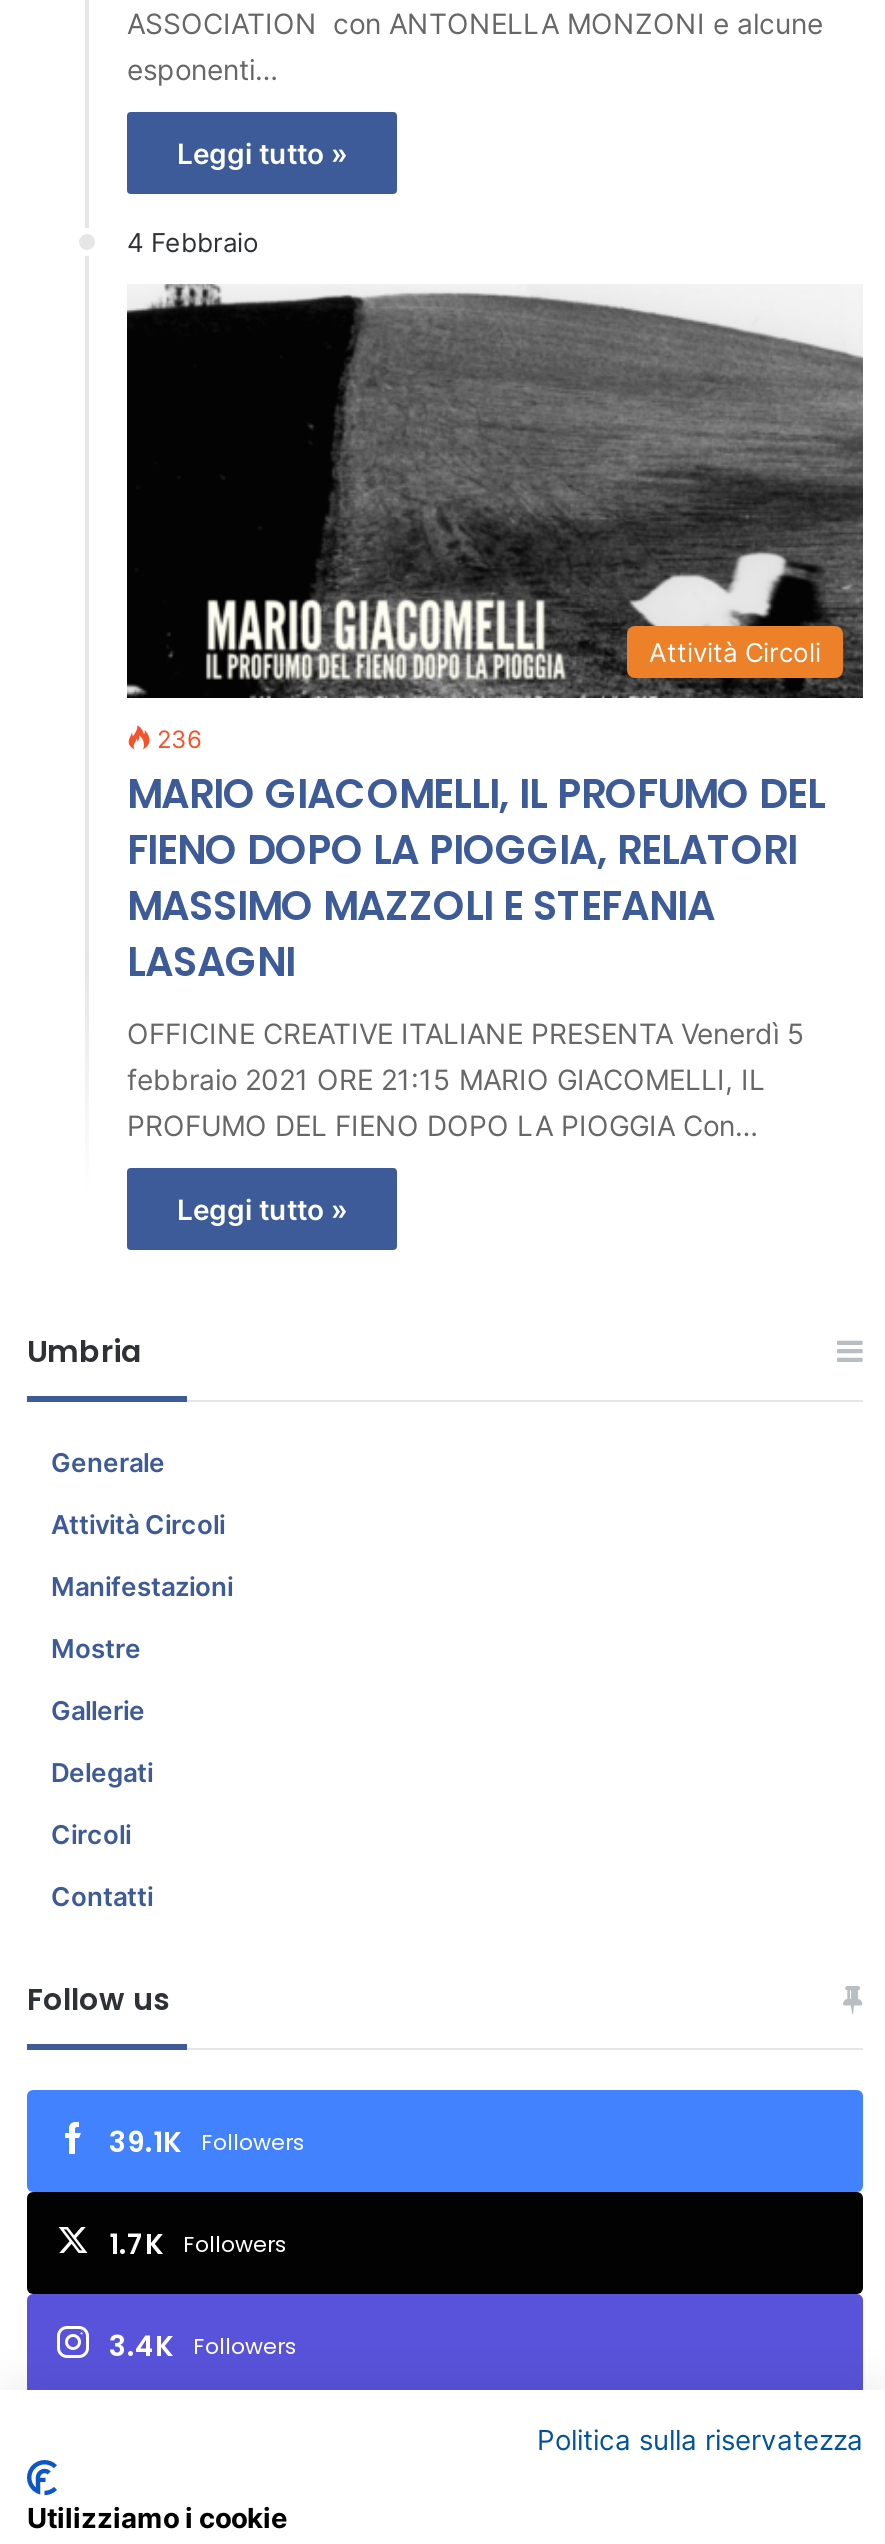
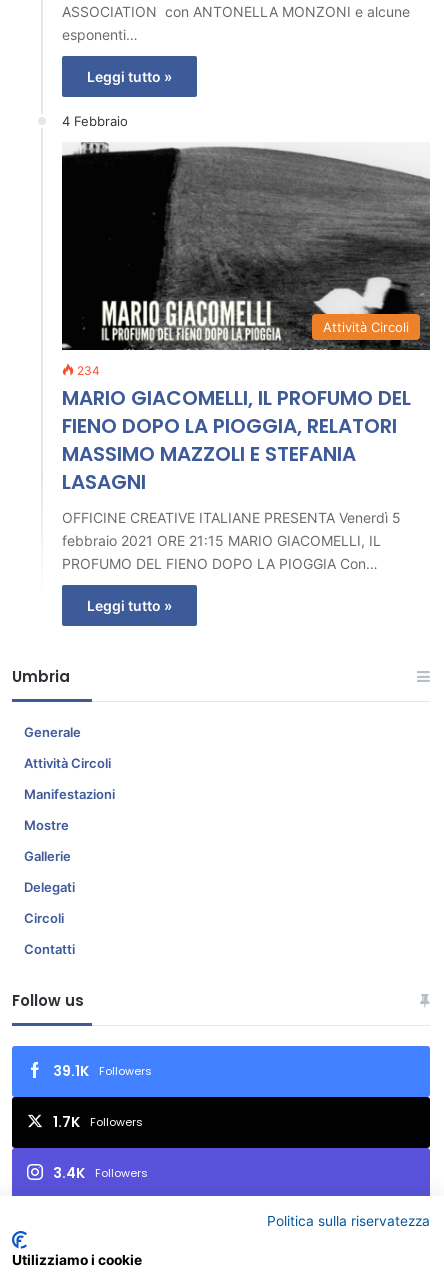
- 236
+ 234
